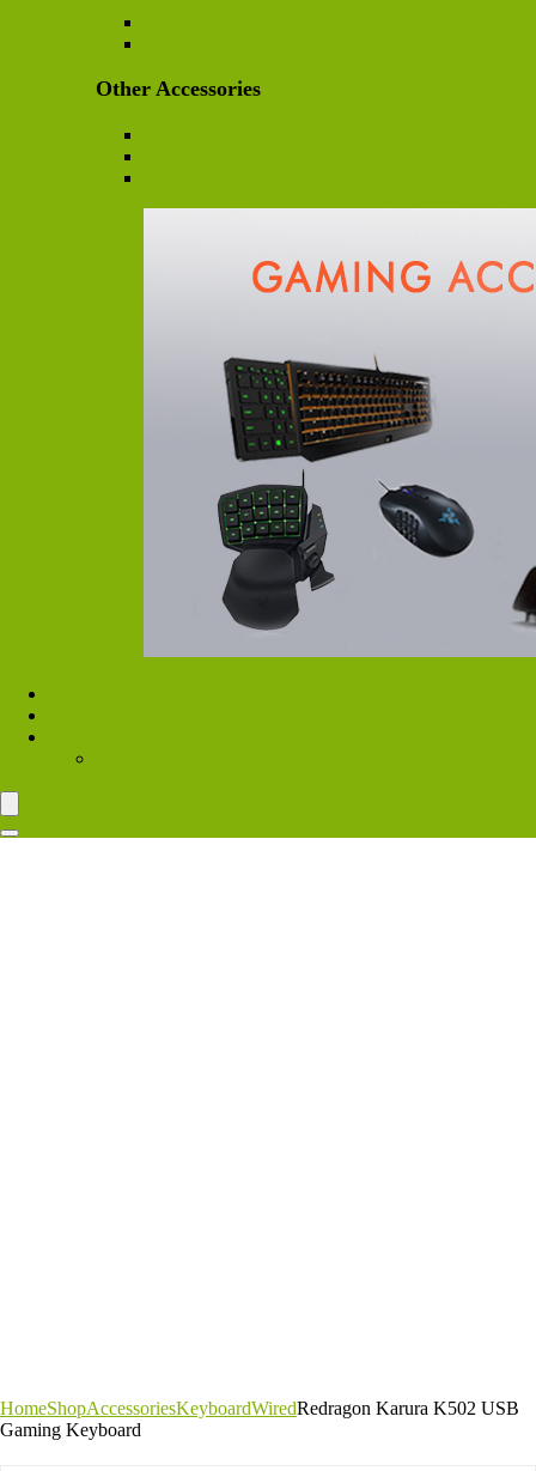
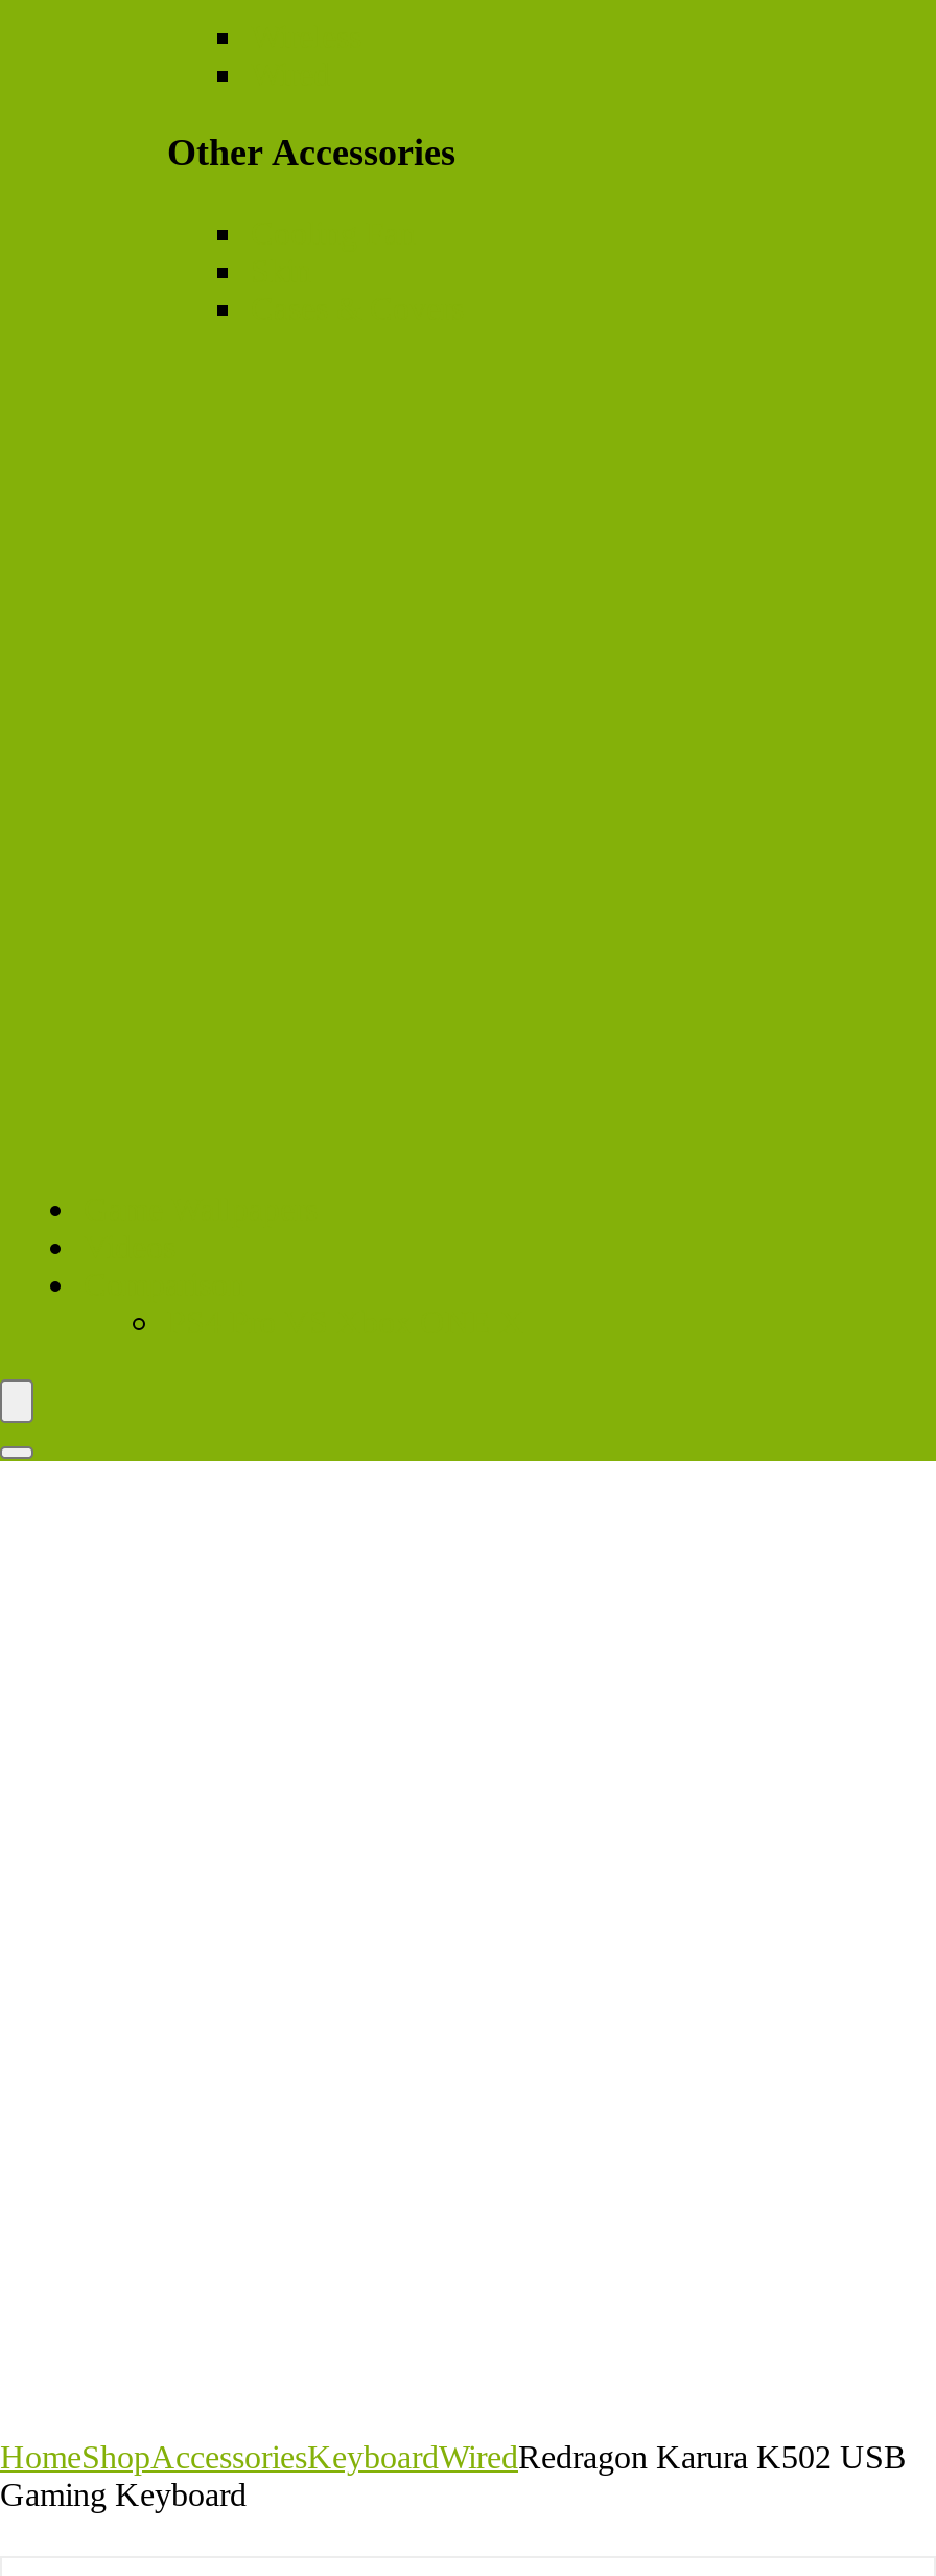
- [image]
